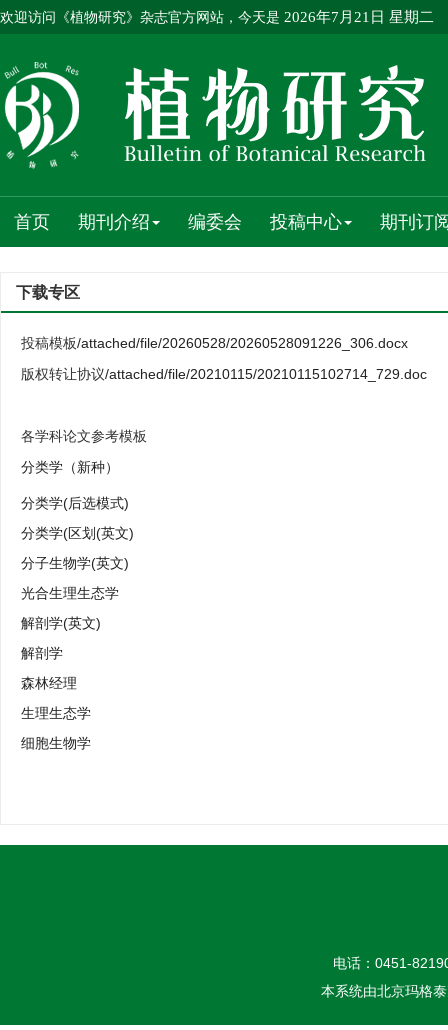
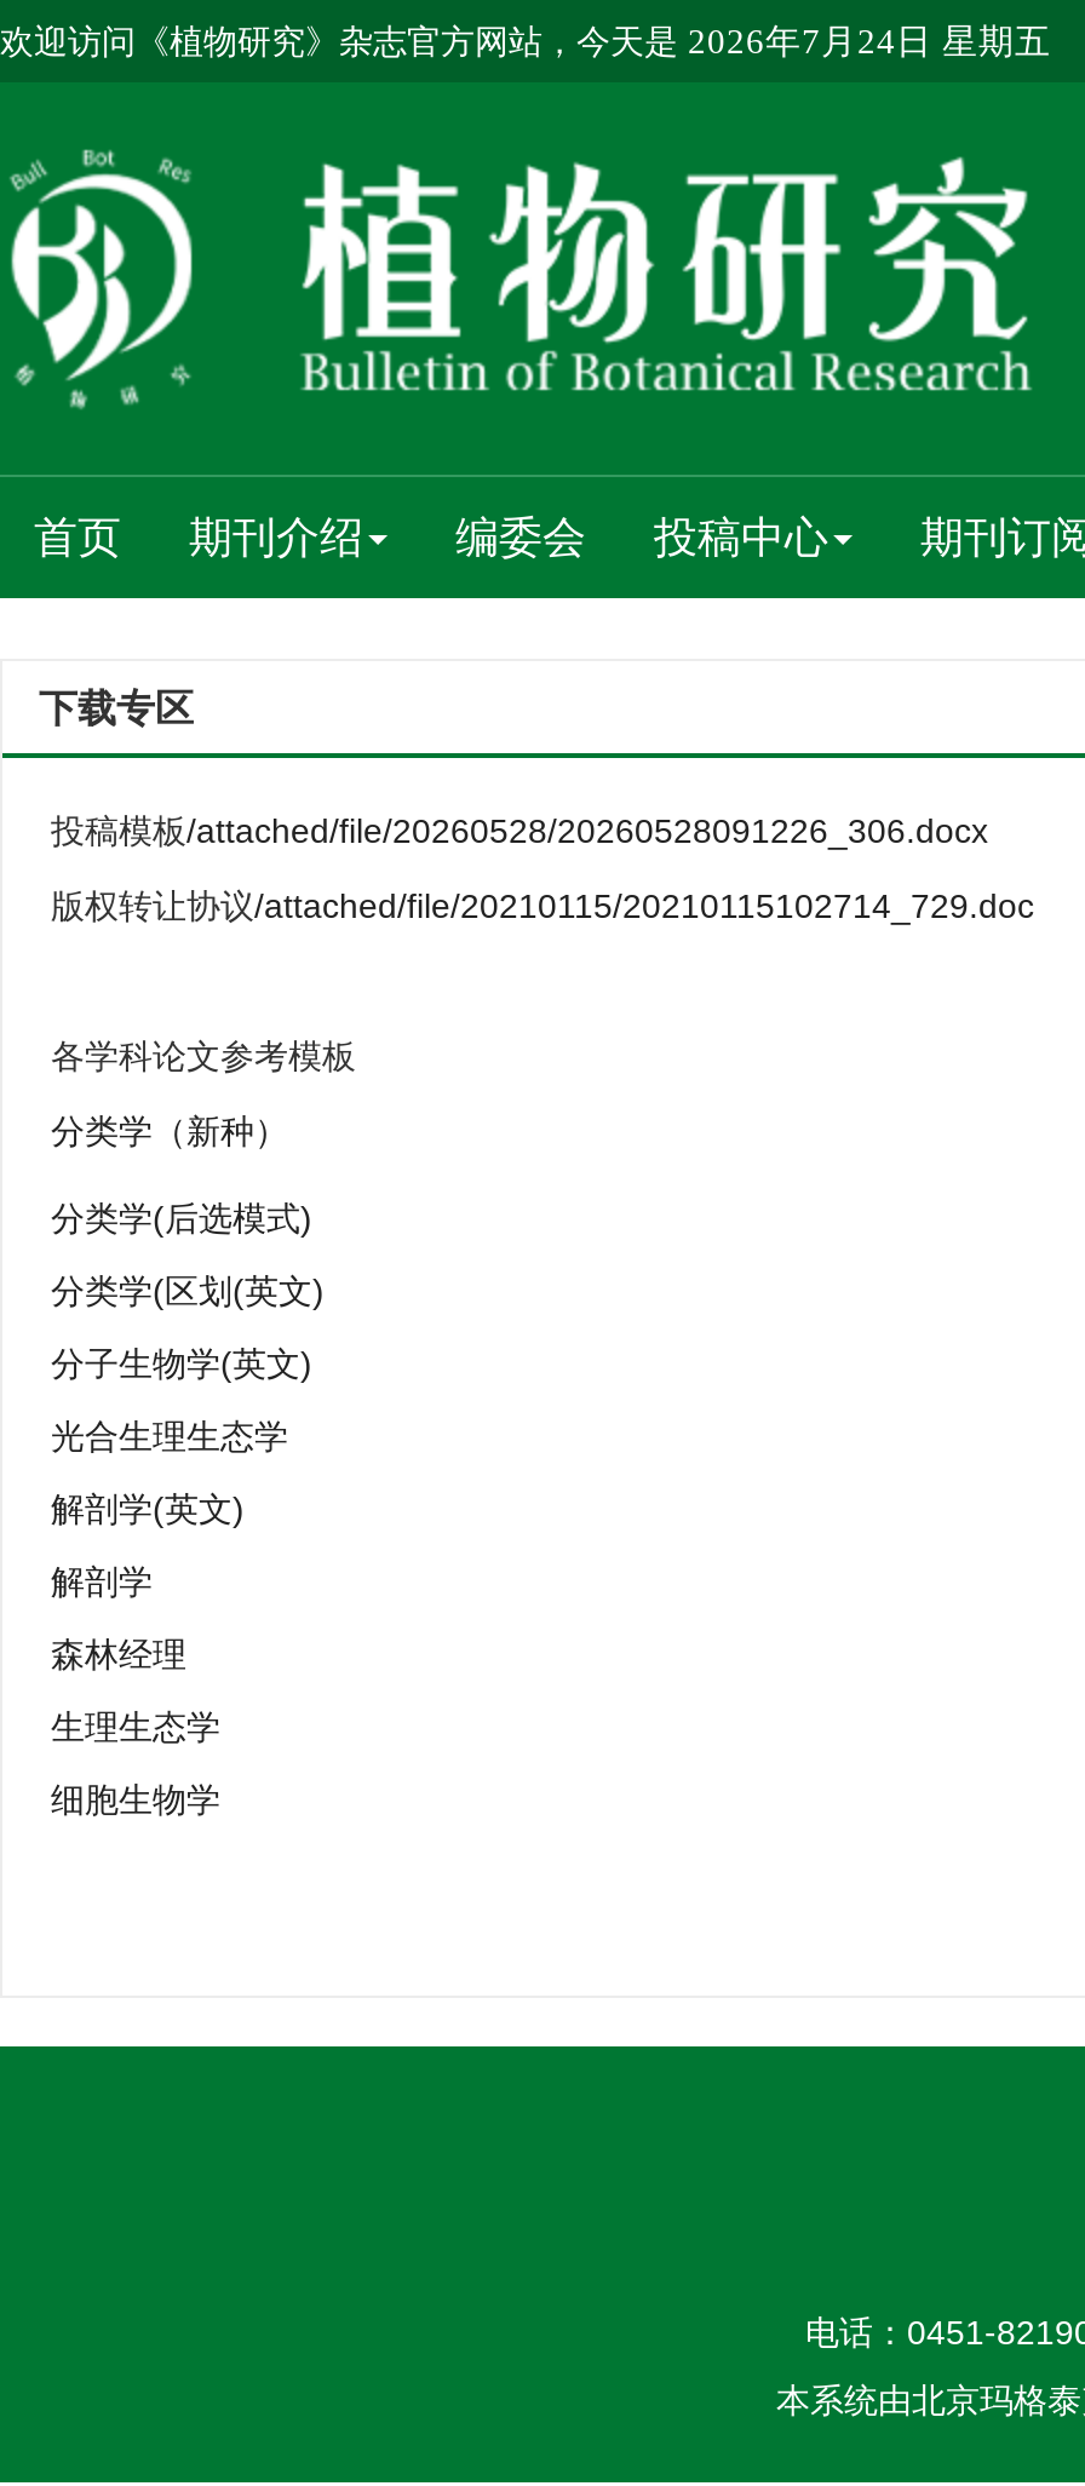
- 欢迎访问《植物研究》杂志官方网站，今天是2026年7月21日 星期二
+ 欢迎访问《植物研究》杂志官方网站，今天是2026年7月24日 星期五
